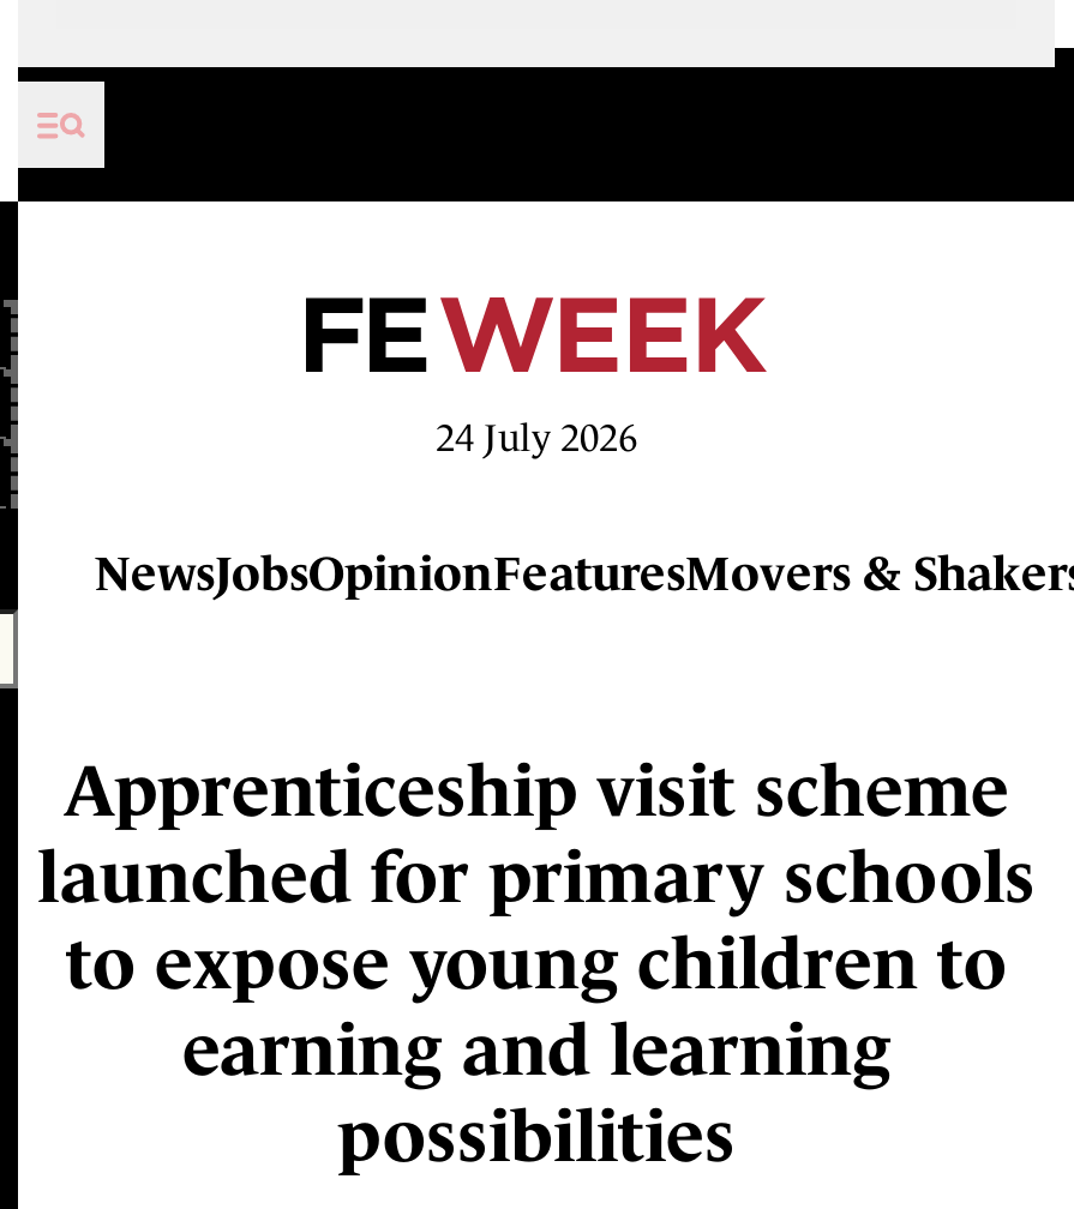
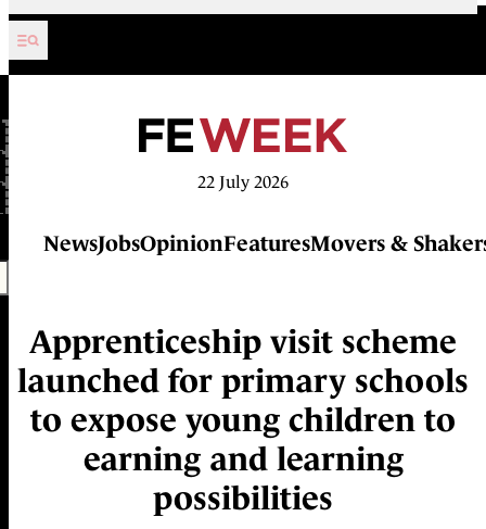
- 24 July 2026
+ 22 July 2026
